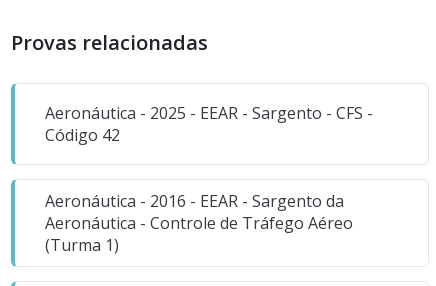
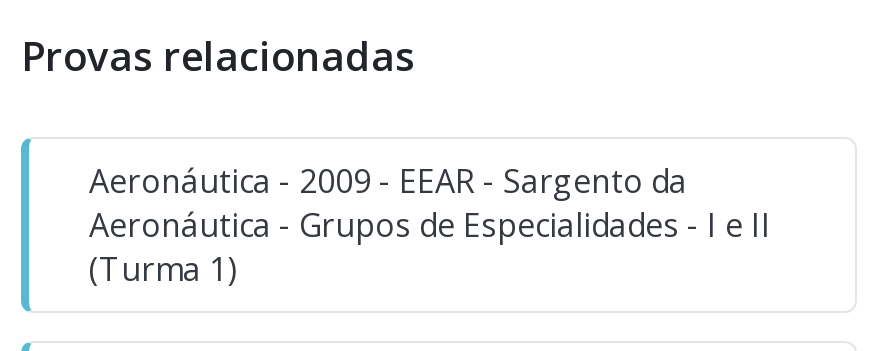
- Aeronáutica - 2025 - EEAR - Sargento - CFS -
- Código 42
- Aeronáutica - 2016 - EEAR - Sargento da
- Aeronáutica - Controle de Tráfego Aéreo
+ Aeronáutica - 2009 - EEAR - Sargento da
+ Aeronáutica - Grupos de Especialidades - I e II
